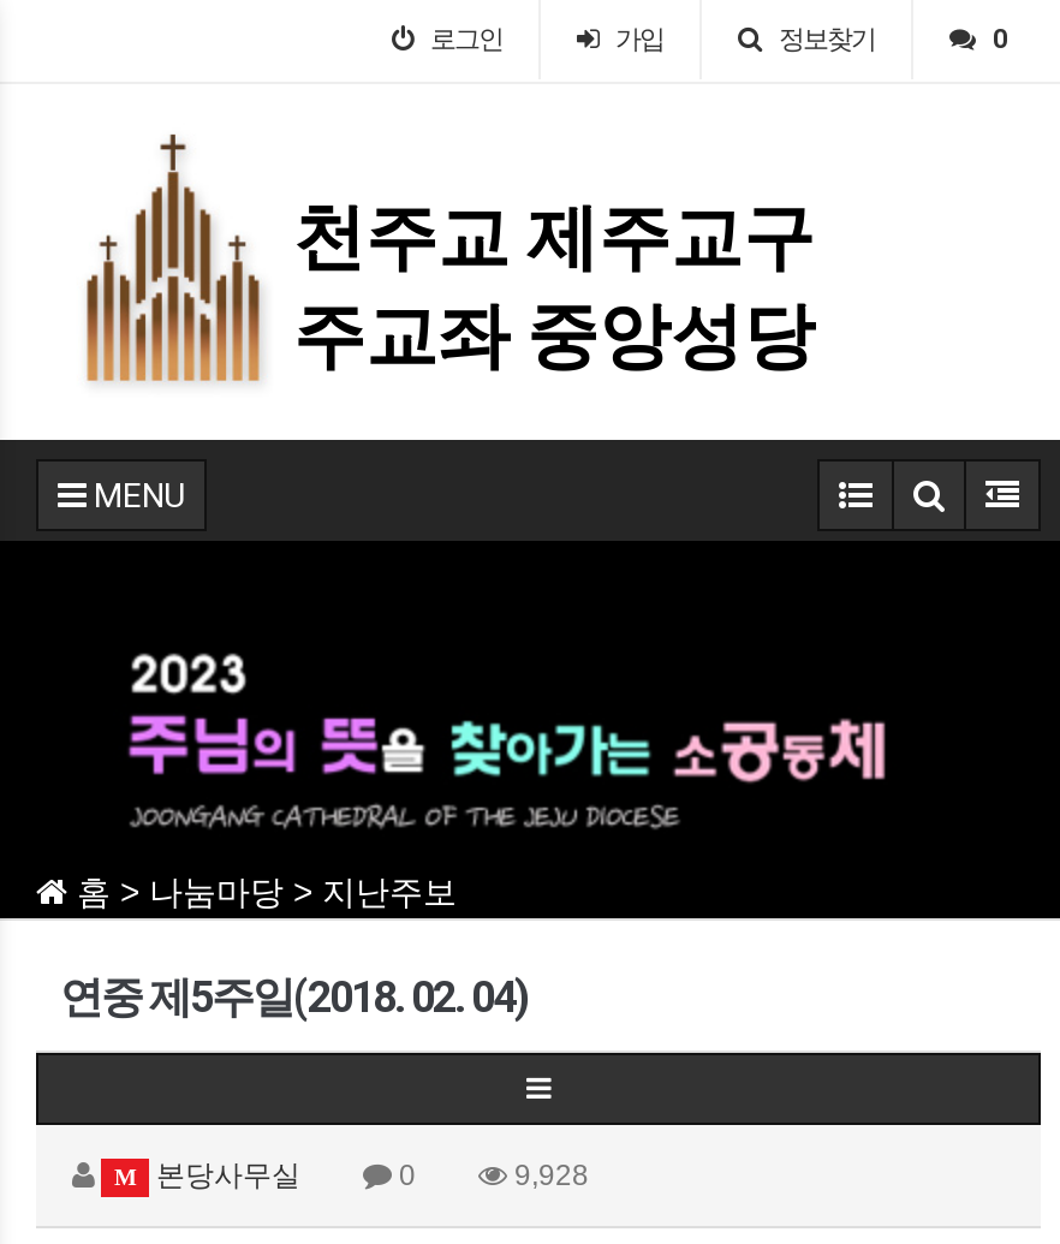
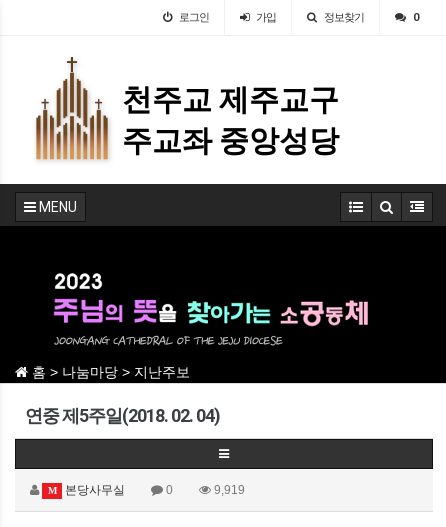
- 9,928
+ 9,919
